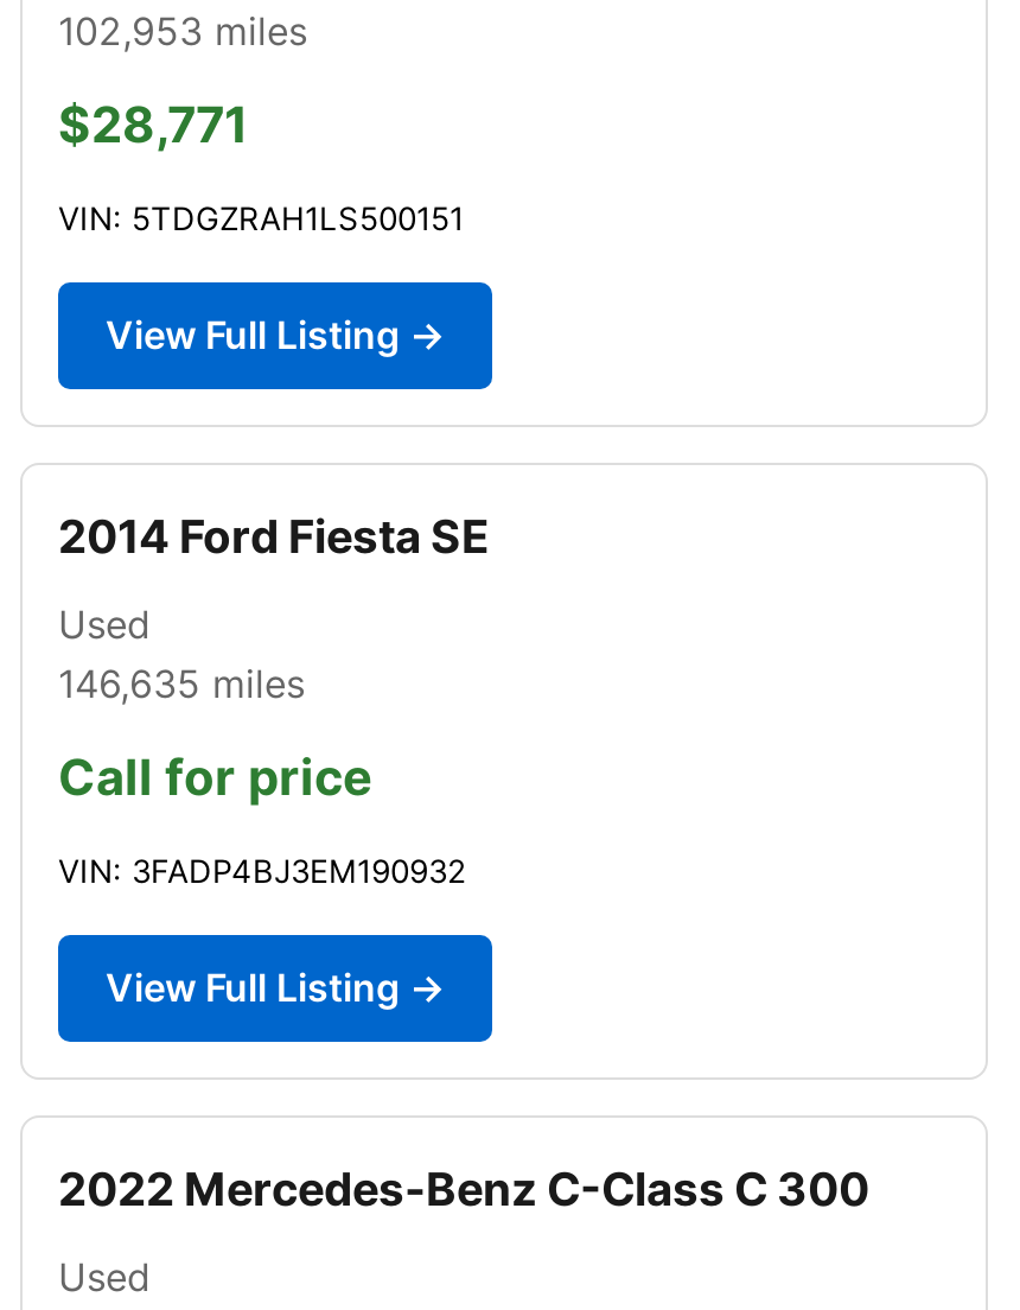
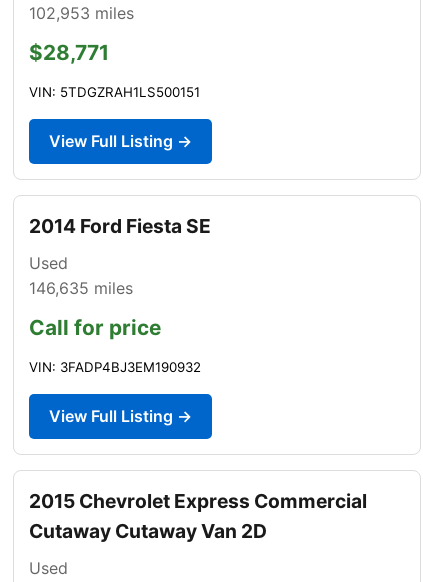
- 2022 Mercedes-Benz C-Class C 300
+ 2015 Chevrolet Express Commercial
+ Cutaway Cutaway Van 2D
